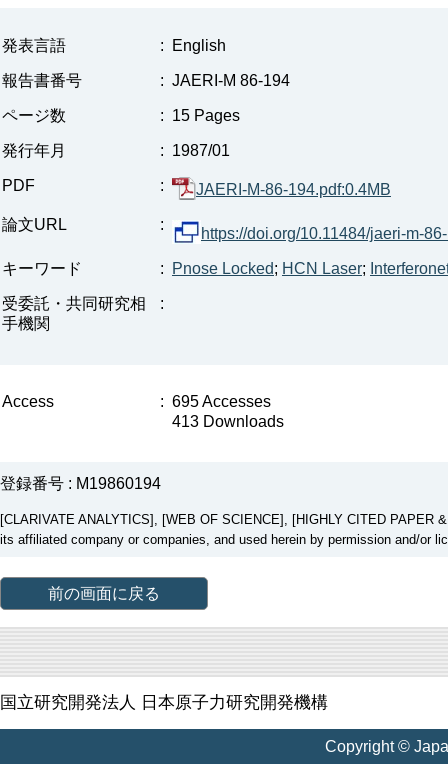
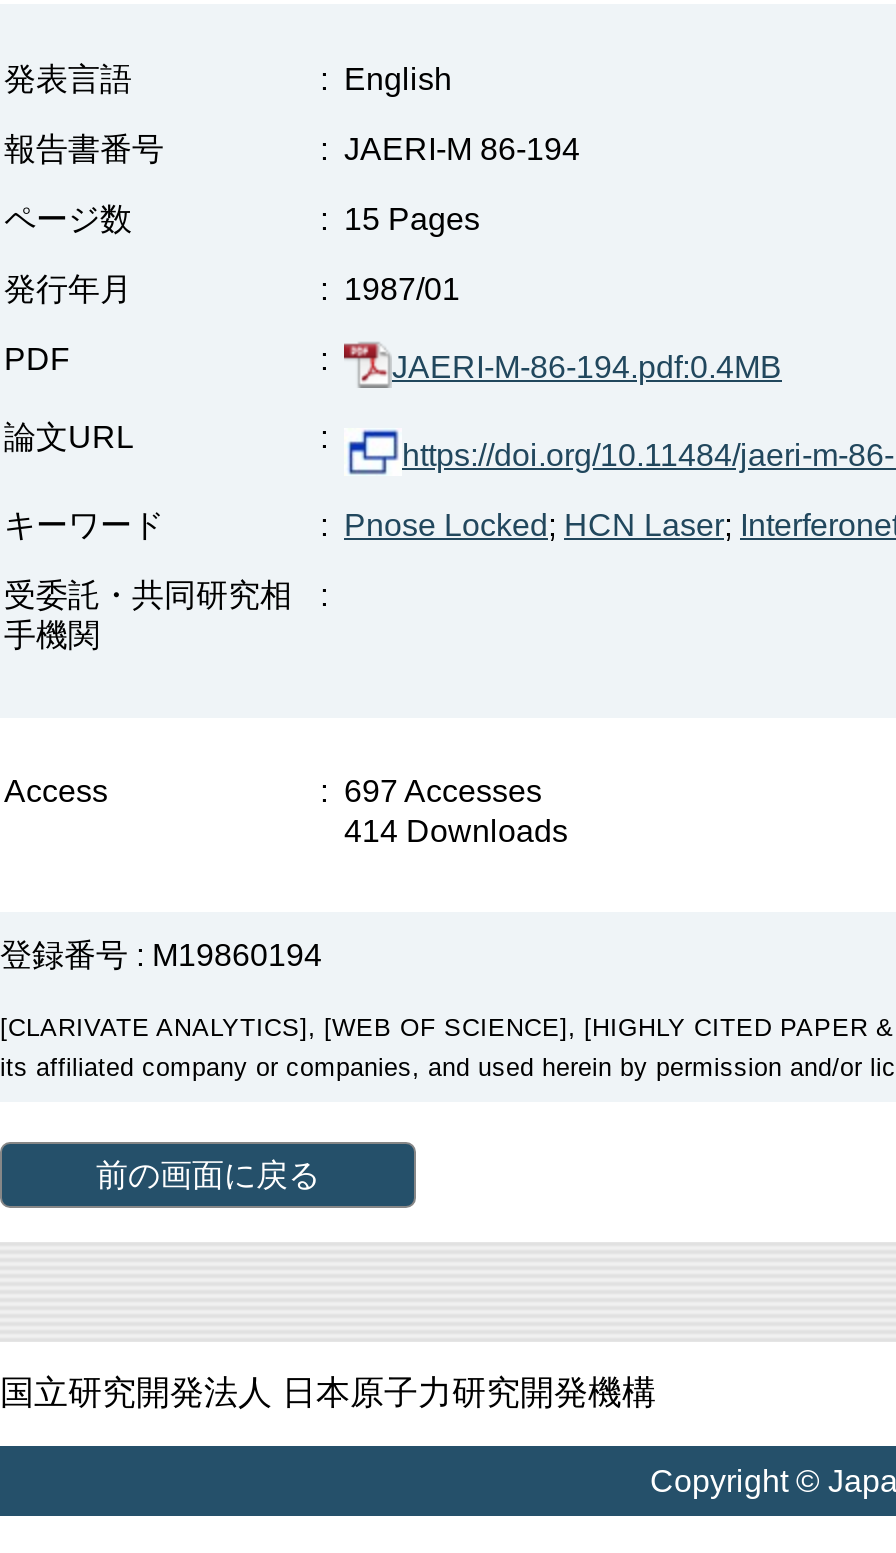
- : 695 Accesses
+ : 697 Accesses

- 413 Downloads
+ 414 Downloads
